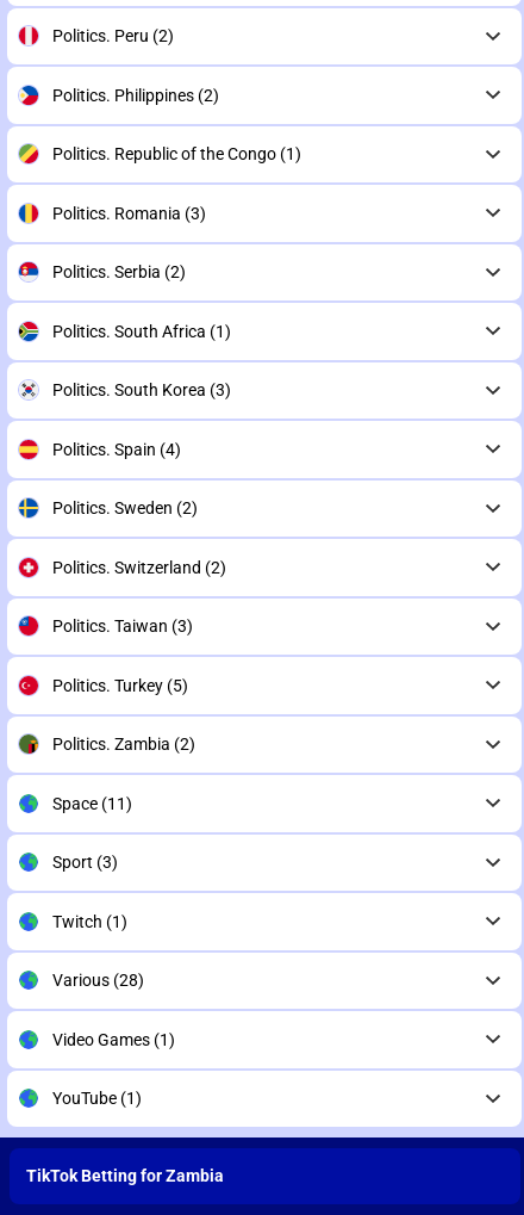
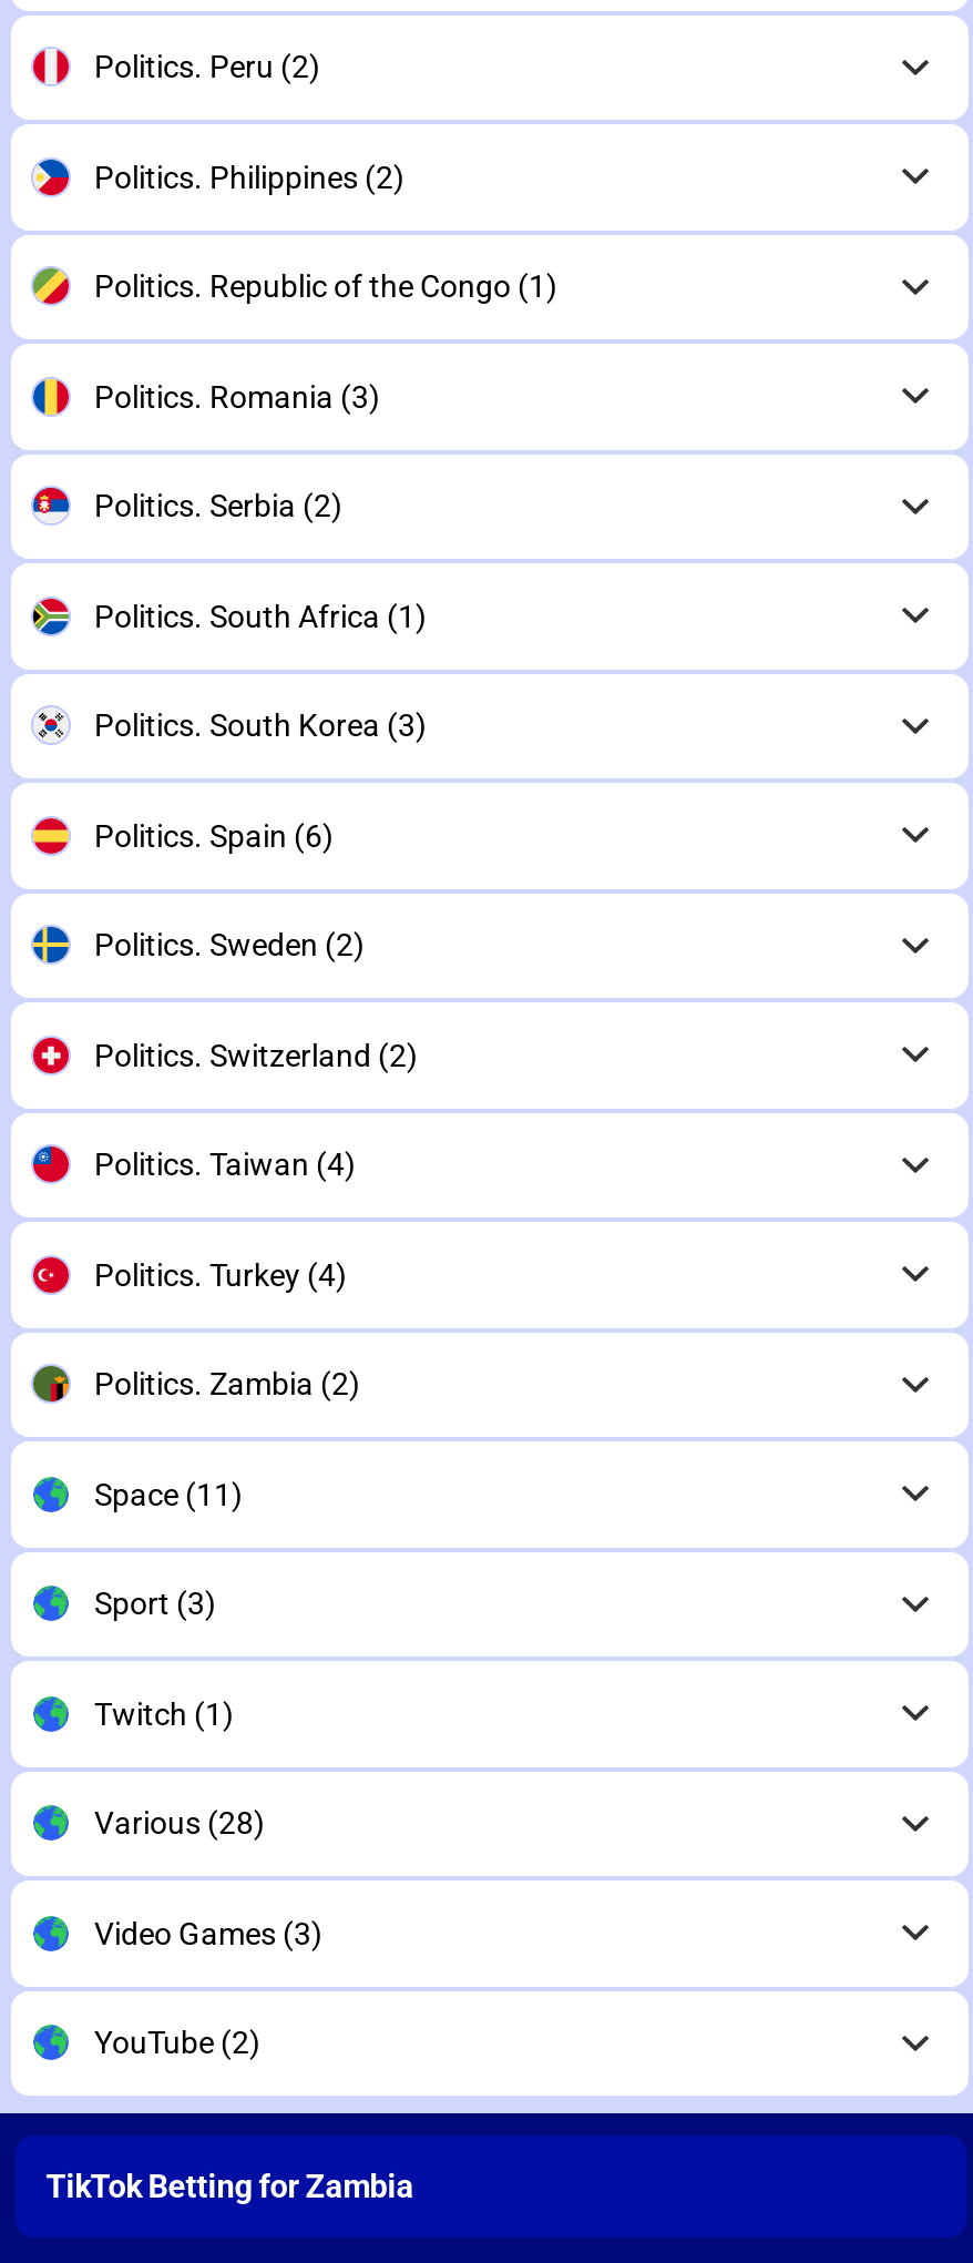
- Politics. Spain (4)
+ Politics. Spain (6)

- Politics. Taiwan (3)
+ Politics. Taiwan (4)

- Politics. Turkey (5)
+ Politics. Turkey (4)

- Video Games (1)
+ Video Games (3)

- YouTube (1)
+ YouTube (2)
